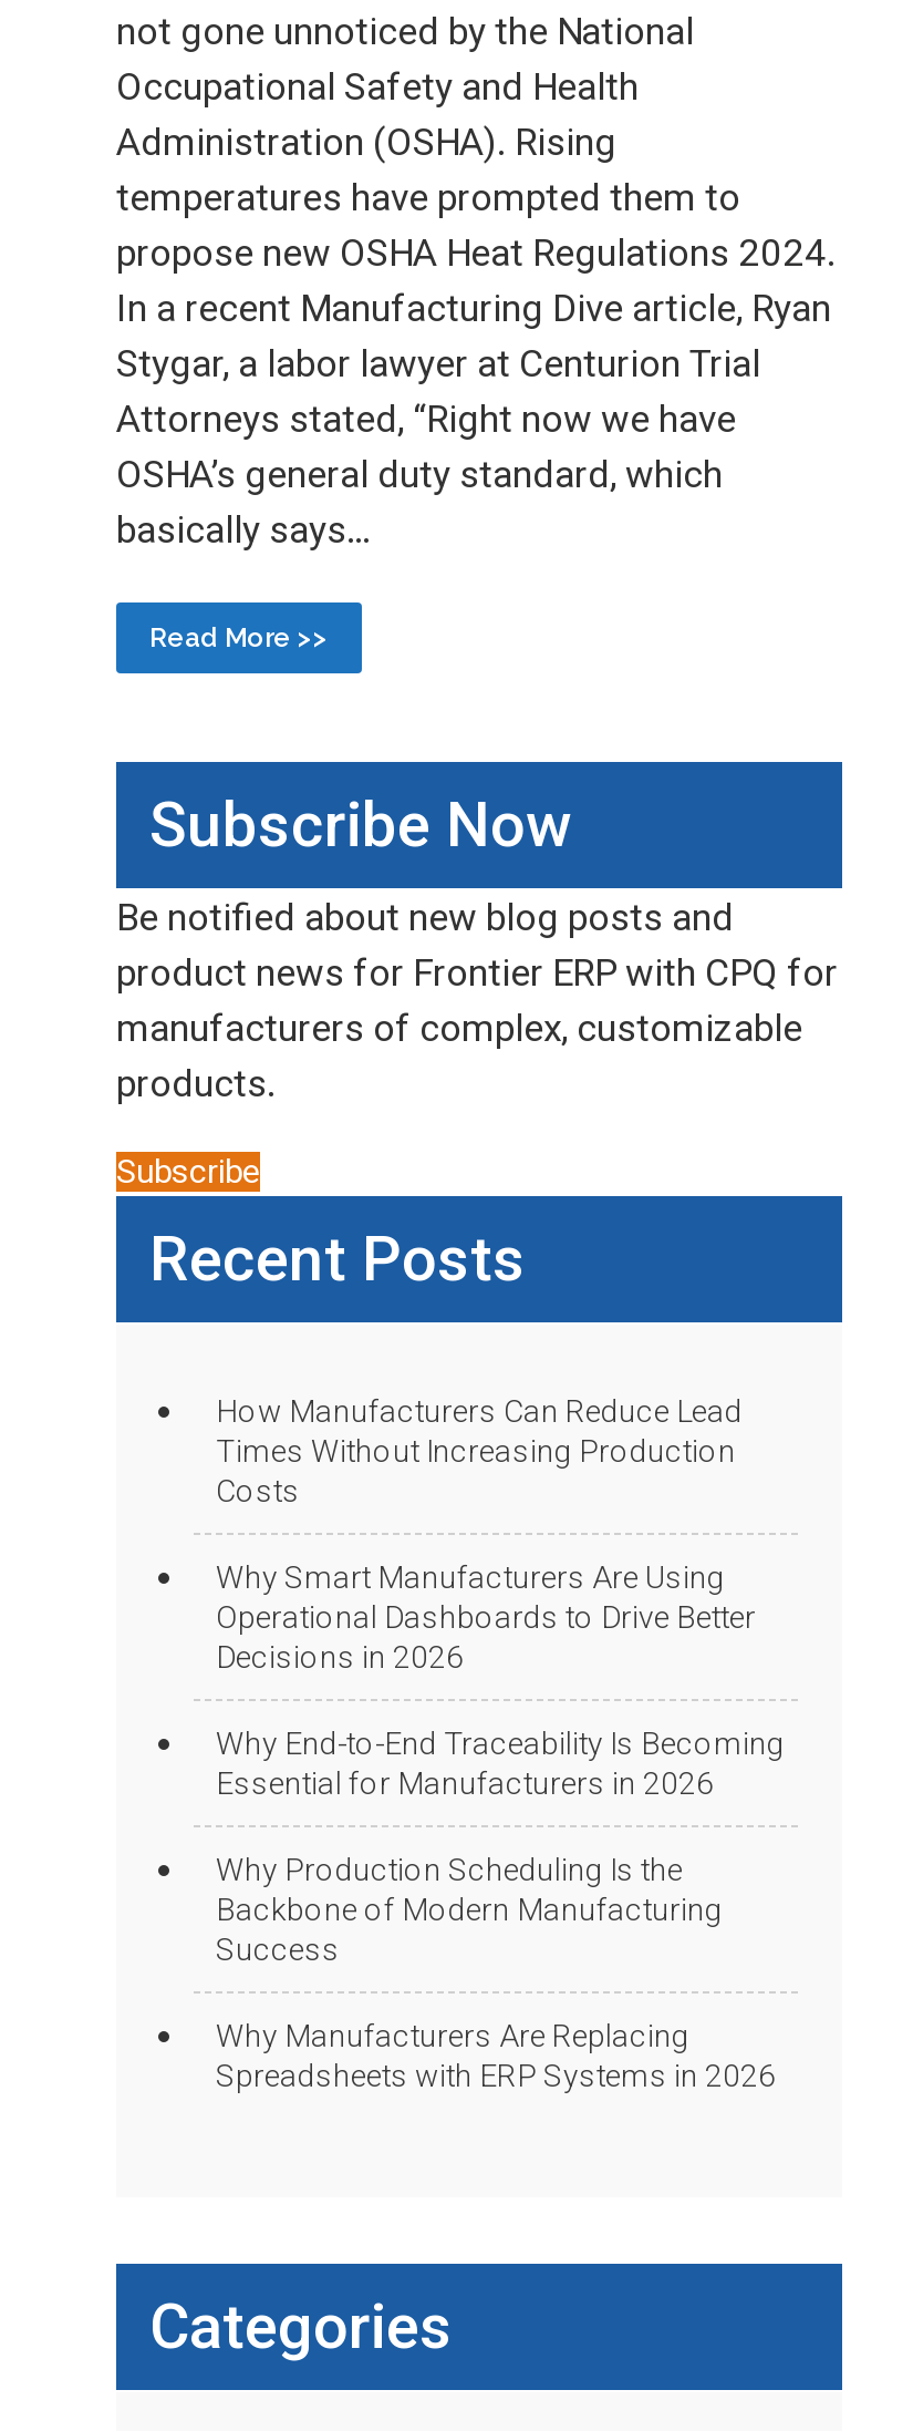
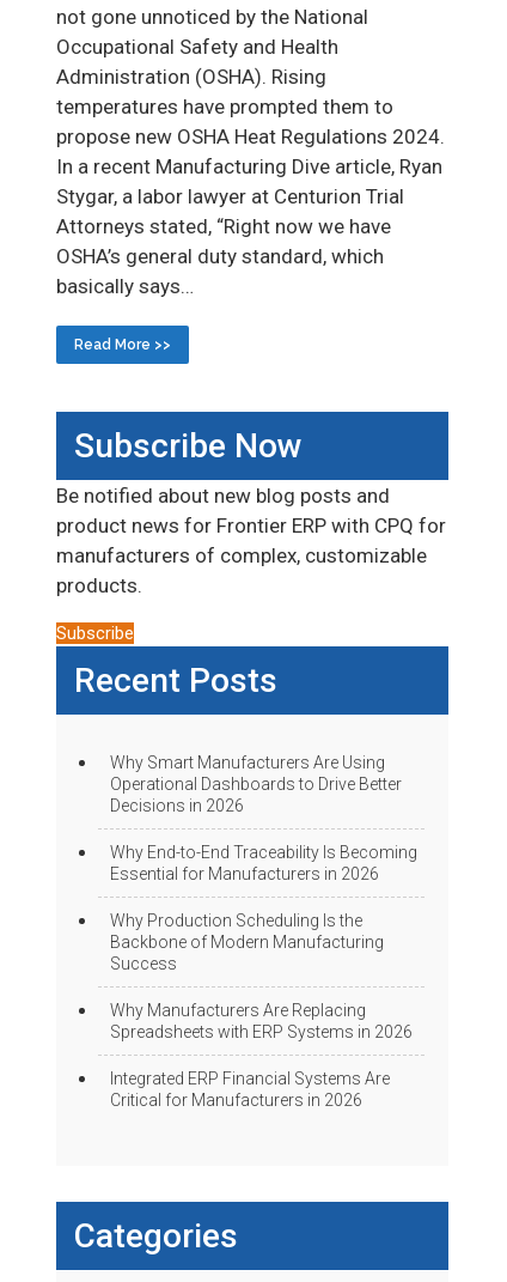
- How Manufacturers Can Reduce Lead
- Times Without Increasing Production
- Costs

moved up: Why Smart Manufacturers Are Using | Operational Dashboards to Drive Better | Decisions in 2026 | ... | Why Manufacturers Are Replacing | Spreadsheets with ERP Systems in 2026

+ Integrated ERP Financial Systems Are
+ Critical for Manufacturers in 2026
